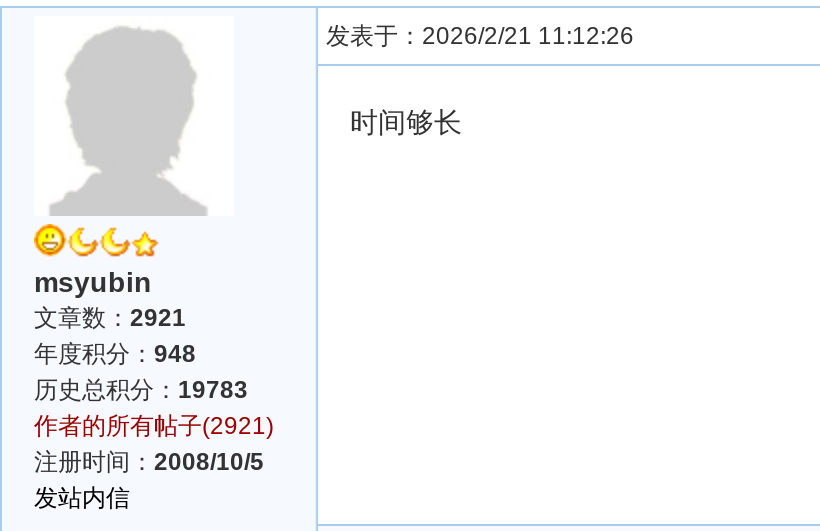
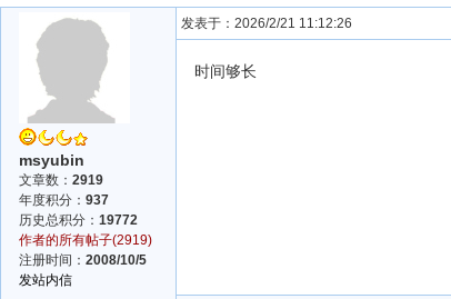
- 文章数：2921
+ 文章数：2919

- 年度积分：948
+ 年度积分：937

- 历史总积分：19783
+ 历史总积分：19772

- 作者的所有帖子(2921)
+ 作者的所有帖子(2919)
